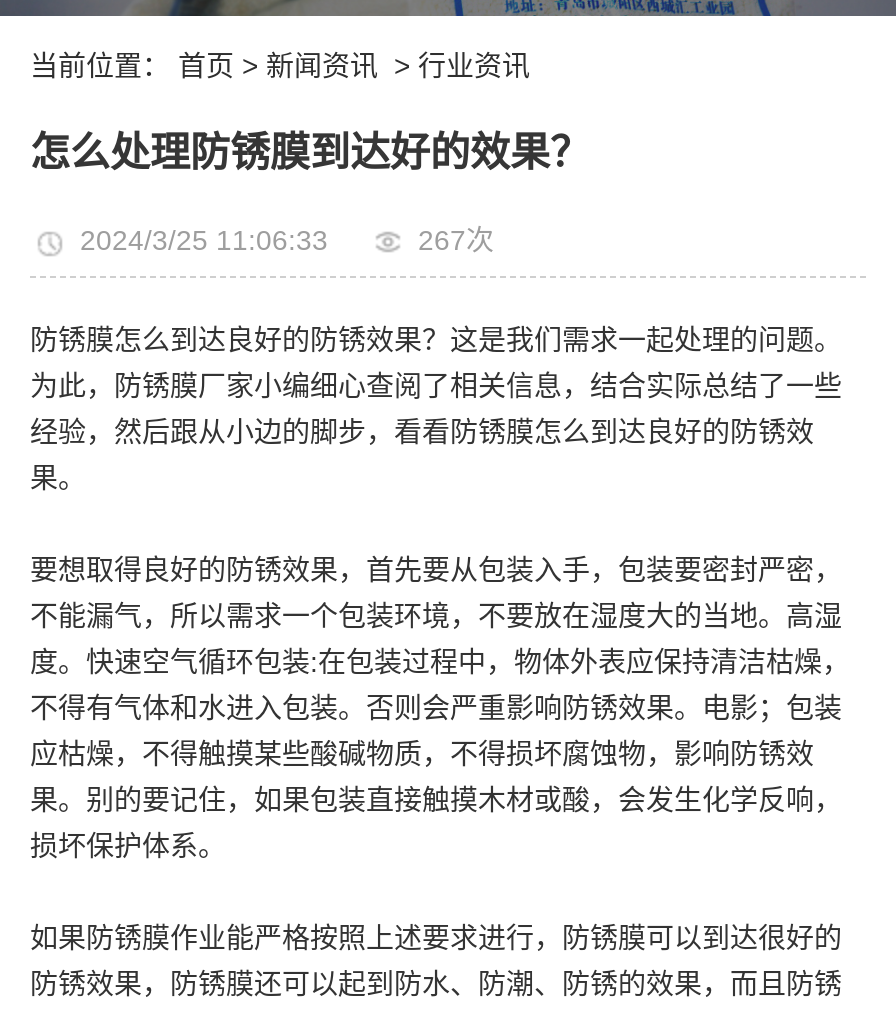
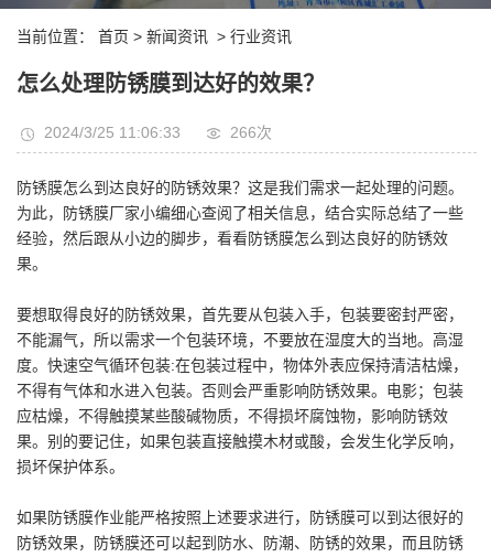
- 267次
+ 266次
